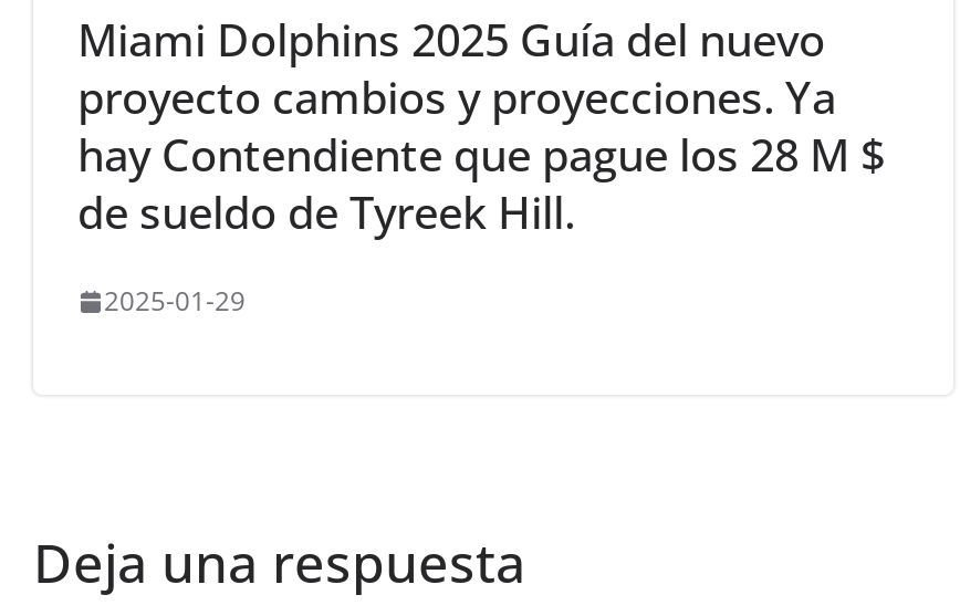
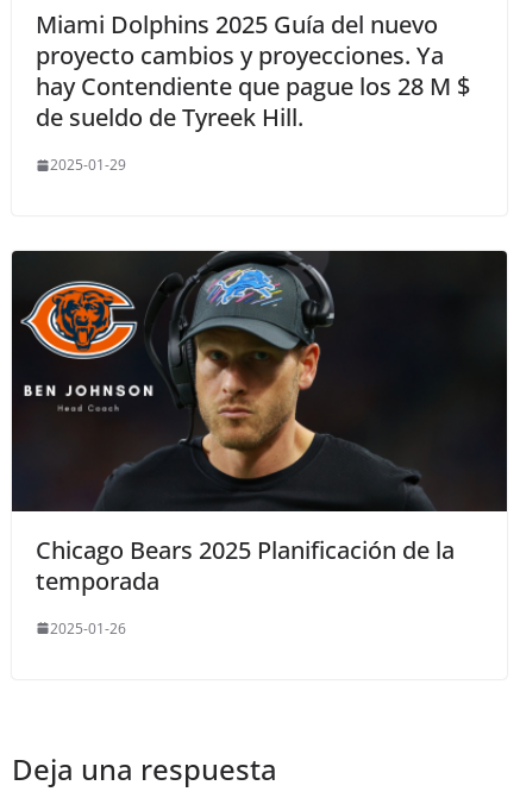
+ [image]
+ Chicago Bears 2025 Planificación de la
+ temporada
+ 2025-01-26
